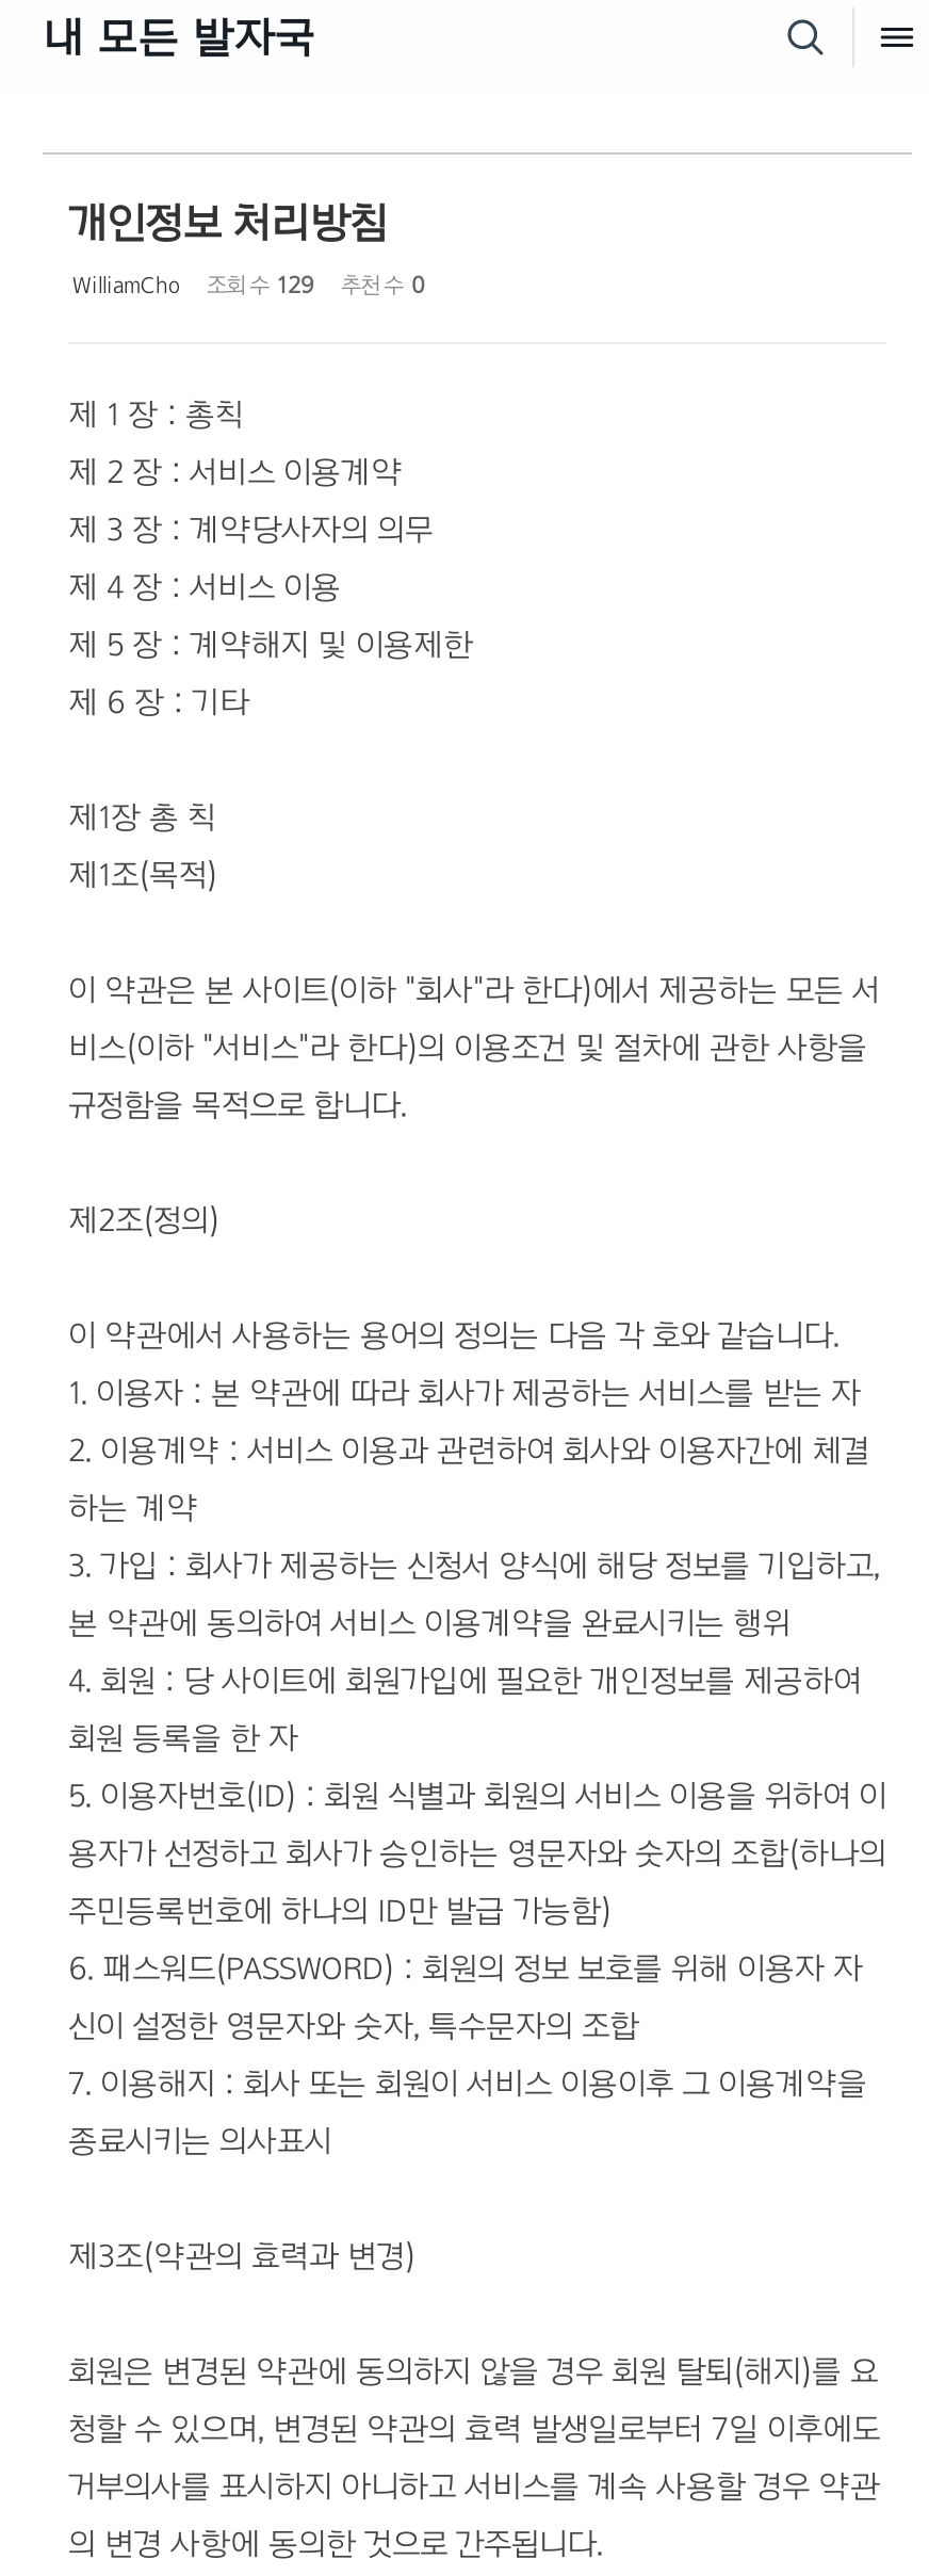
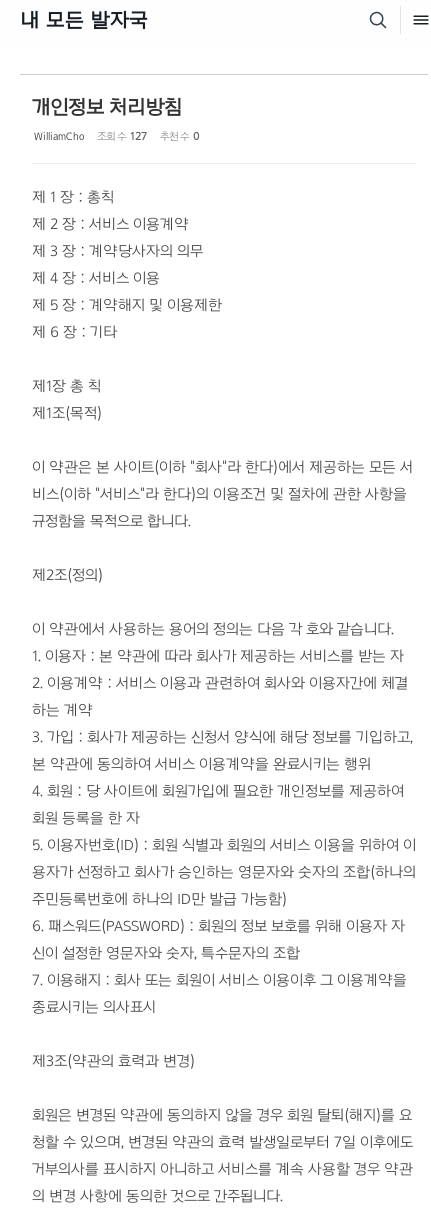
- WilliamCho 조회 수 129 추천 수 0
+ WilliamCho 조회 수 127 추천 수 0
